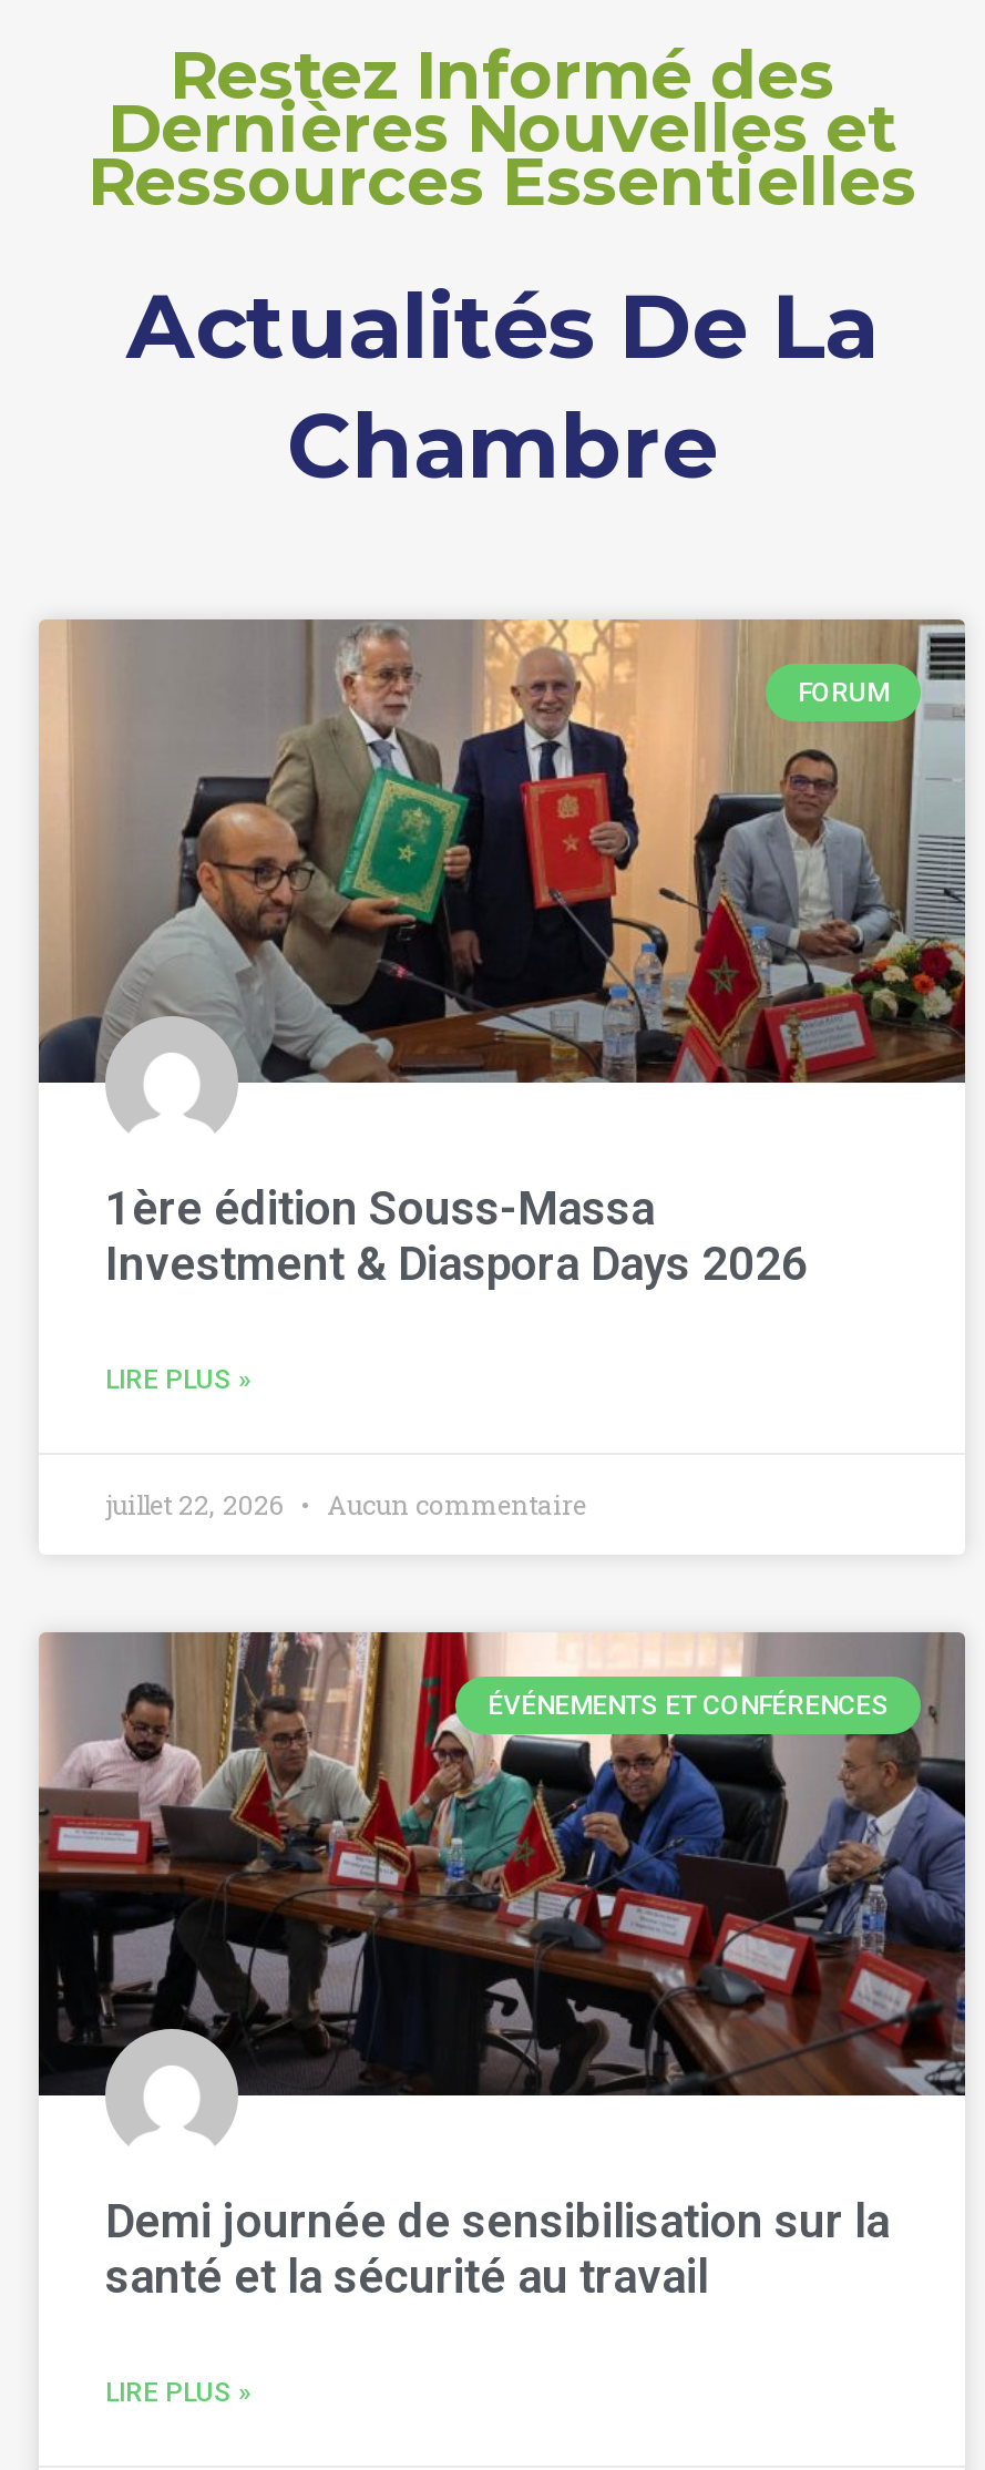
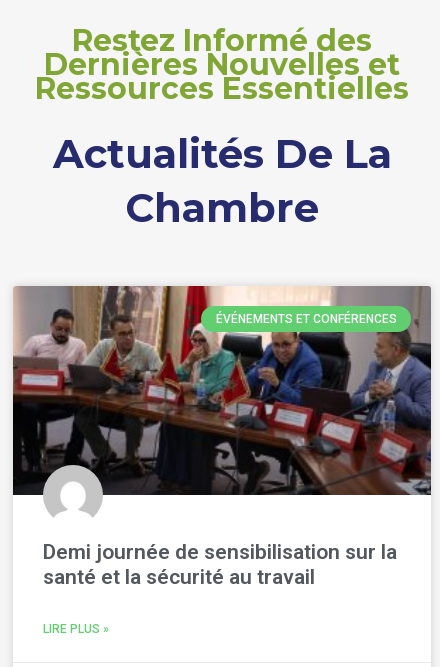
- [image]
- FORUM

- 1ère édition Souss-Massa
- Investment & Diaspora Days 2026
- LIRE PLUS »

- juillet 22, 2026
- Aucun commentaire
